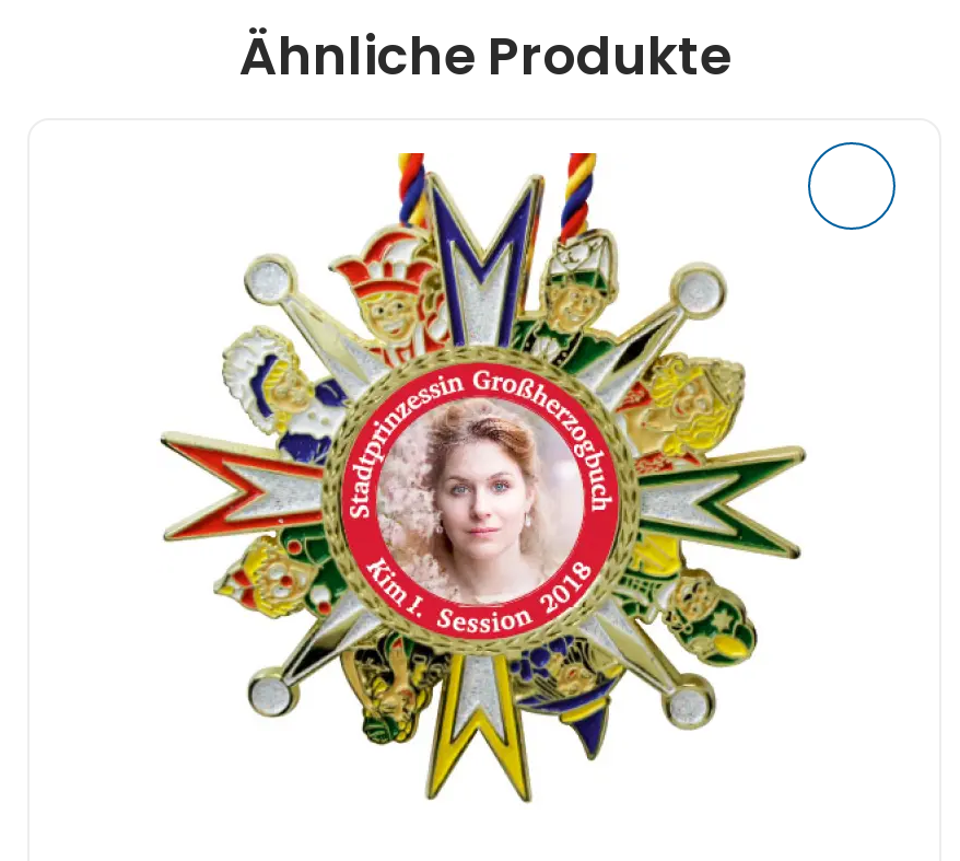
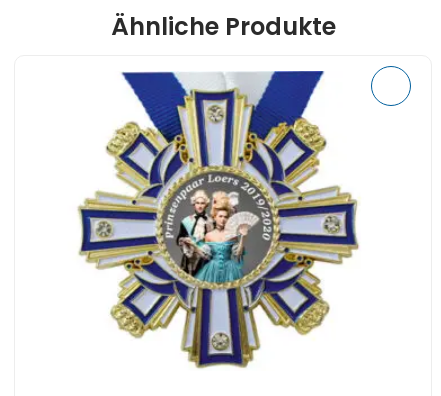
- [image]
+ [image]
